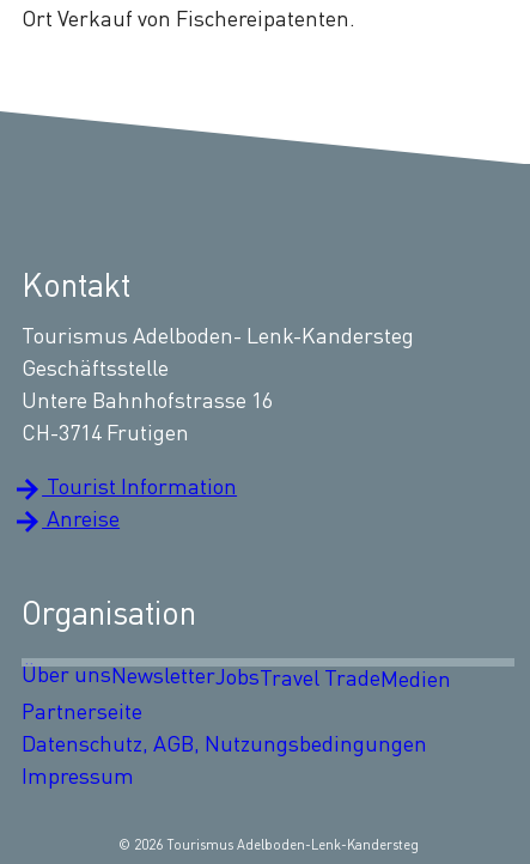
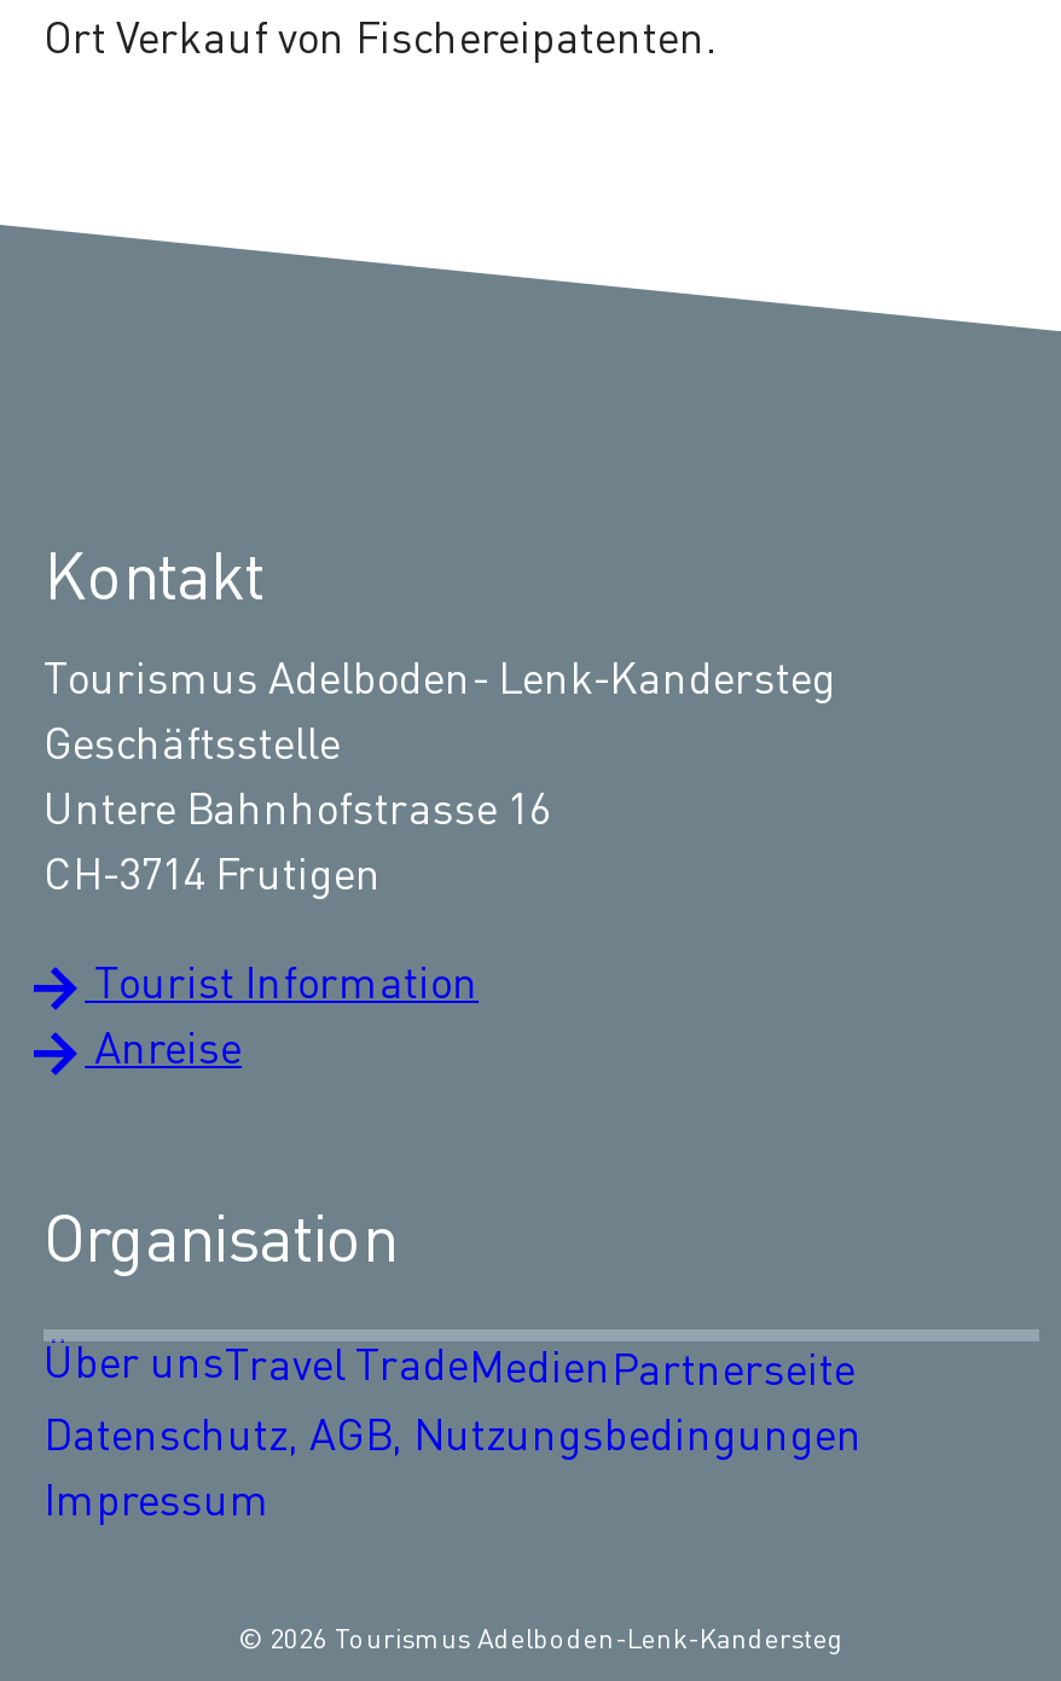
- Über unsNewsletterJobsTravel TradeMedien
- Partnerseite
+ Über unsTravel TradeMedien Partnerseite
